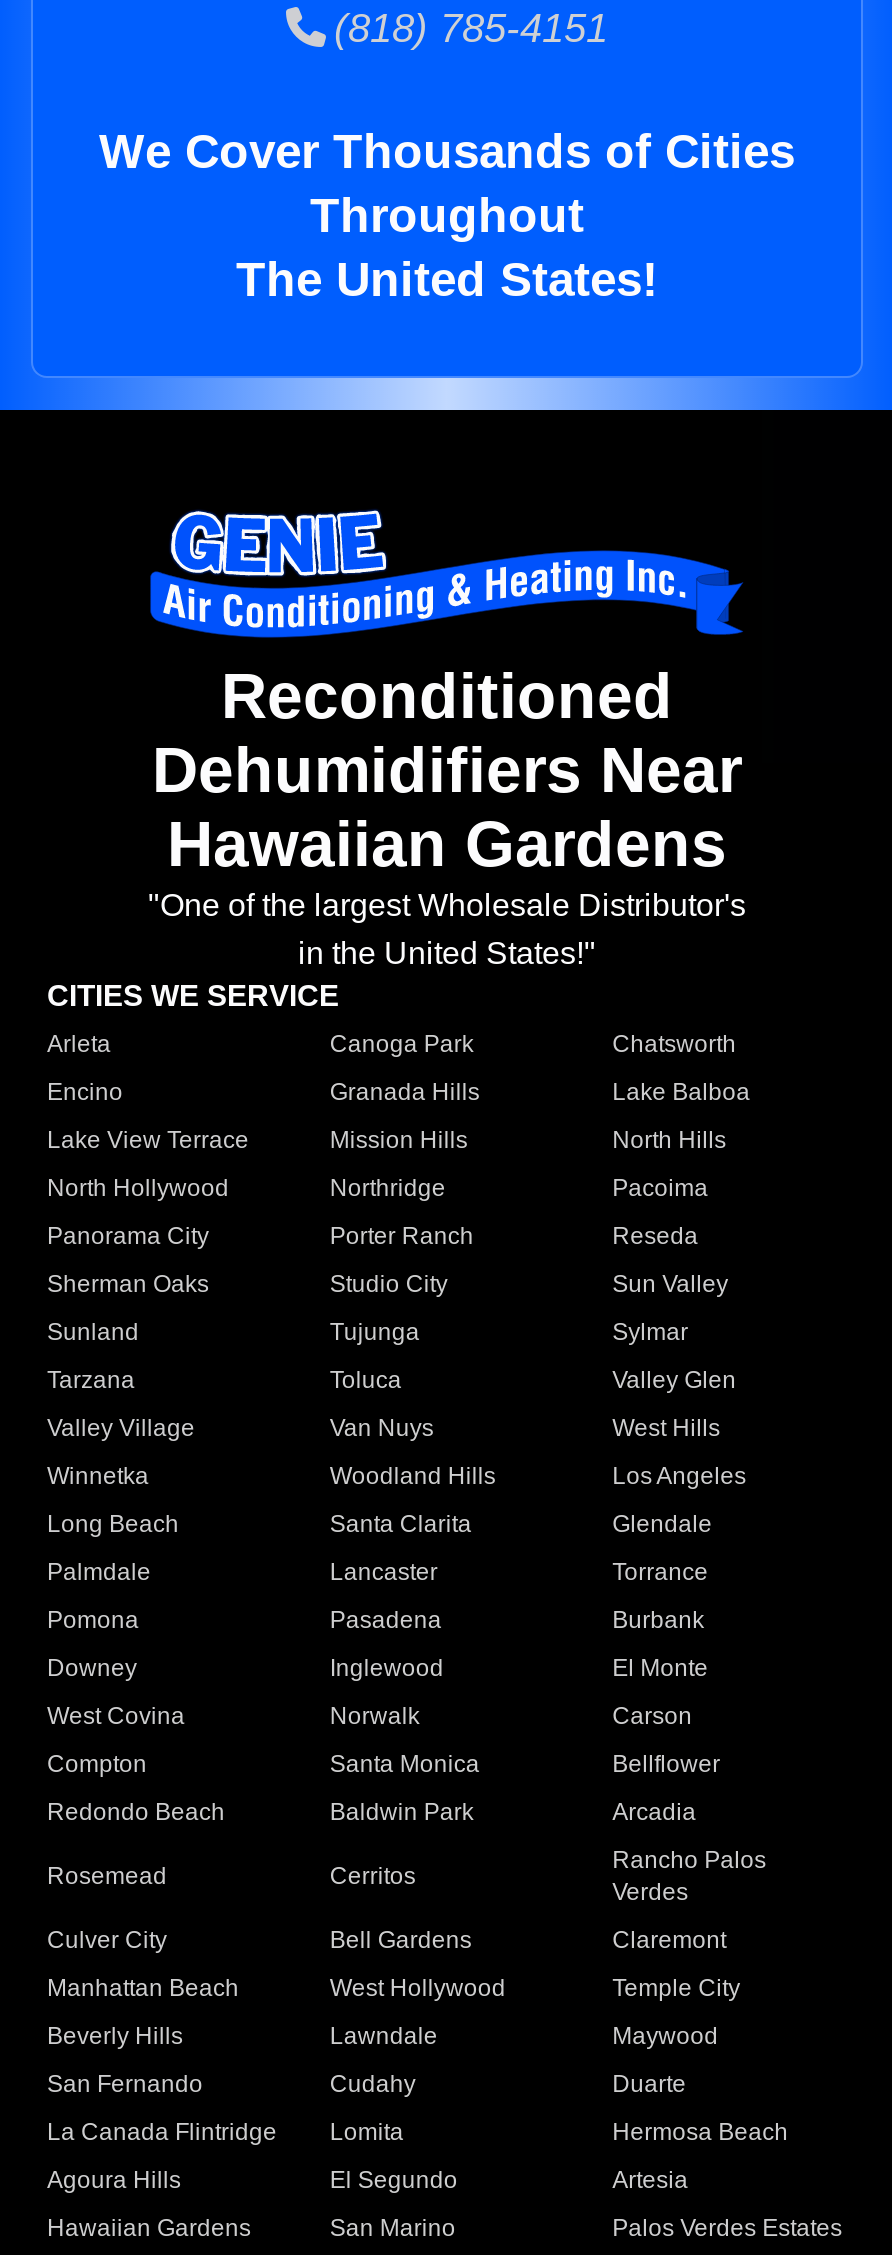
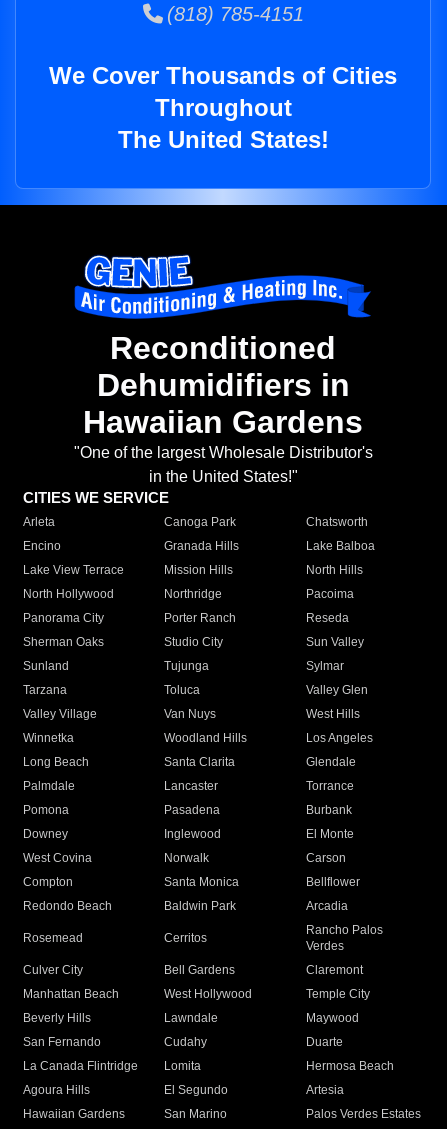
- Dehumidifiers Near
+ Dehumidifiers in
